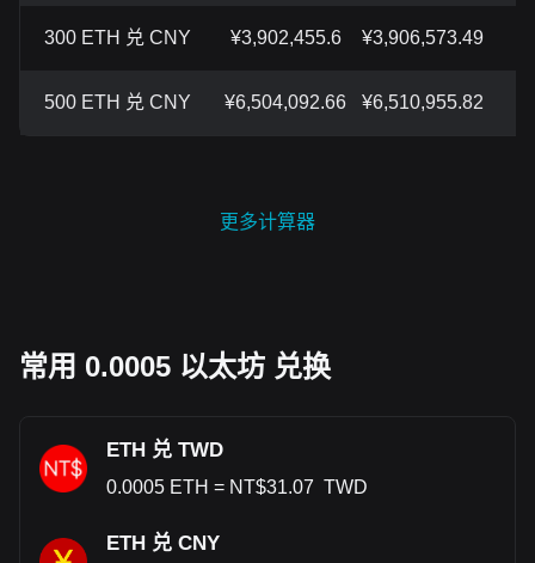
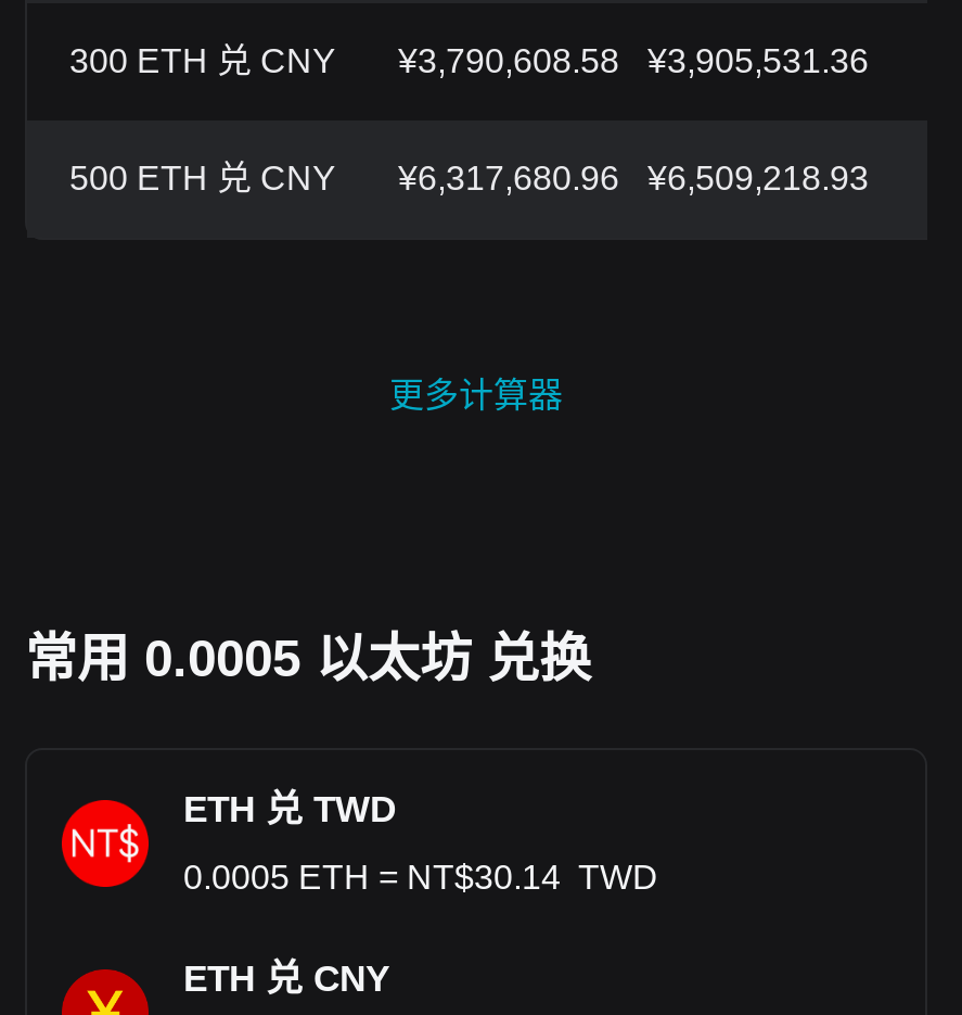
- ¥3,902,455.6
+ ¥3,790,608.58

- ¥3,906,573.49
+ ¥3,905,531.36

- ¥6,504,092.66
+ ¥6,317,680.96

- ¥6,510,955.82
+ ¥6,509,218.93

- 0.0005 ETH = NT$31.07 TWD
+ 0.0005 ETH = NT$30.14 TWD
